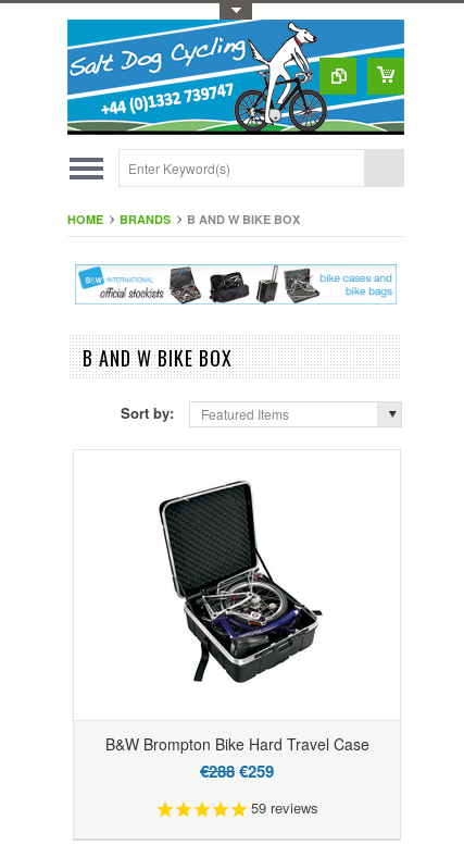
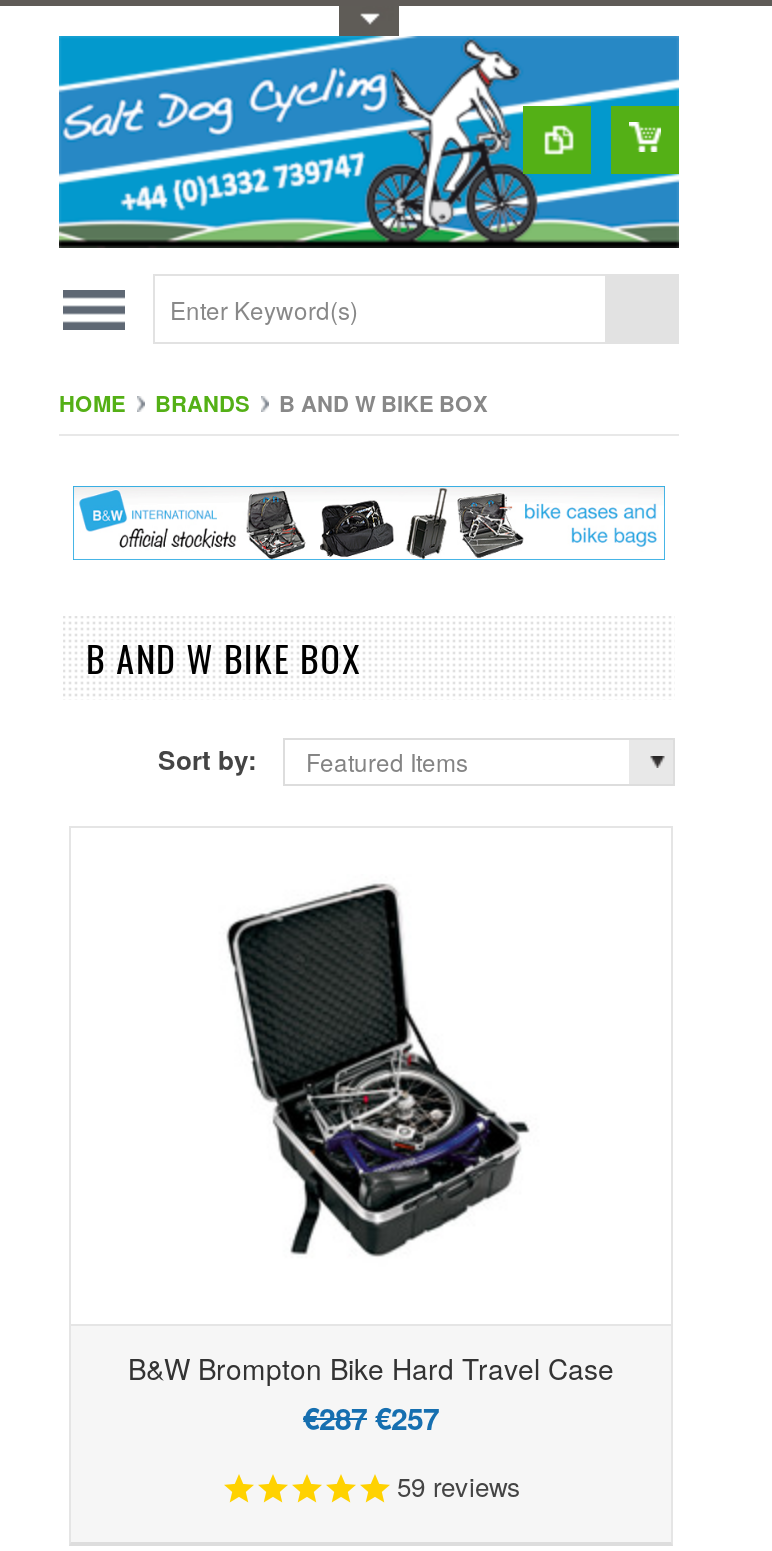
- €288 €259
+ €287 €257
